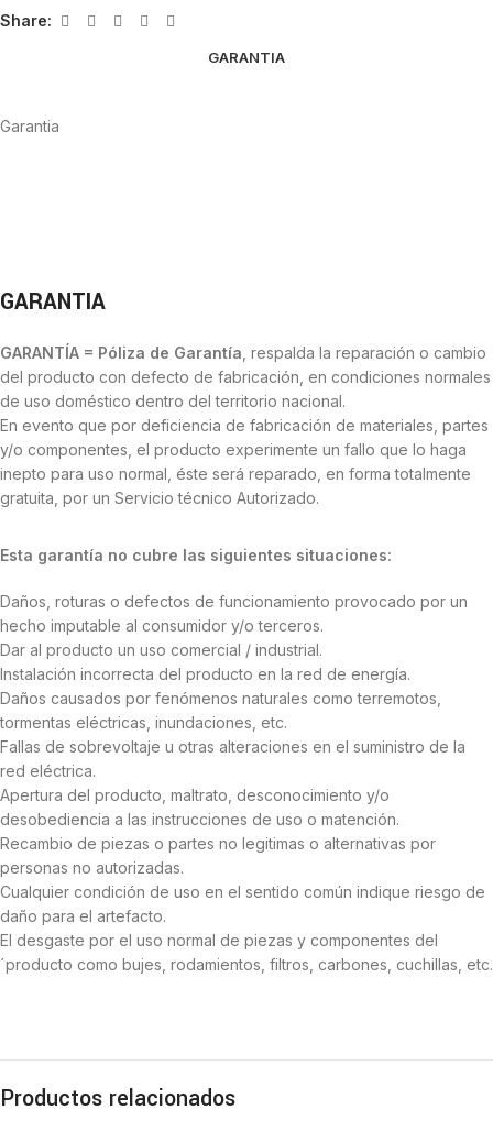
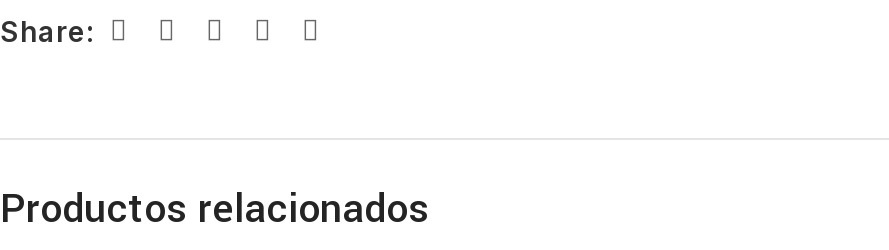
- GARANTIA

- Garantia

- GARANTIA
- GARANTÍA = Póliza de Garantía, respalda la reparación o cambio
- del producto con defecto de fabricación, en condiciones normales
- de uso doméstico dentro del territorio nacional.
- En evento que por deficiencia de fabricación de materiales, partes
- y/o componentes, el producto experimente un fallo que lo haga
- inepto para uso normal, éste será reparado, en forma totalmente
- gratuita, por un Servicio técnico Autorizado.
- Esta garantía no cubre las siguientes situaciones:
- Daños, roturas o defectos de funcionamiento provocado por un
- hecho imputable al consumidor y/o terceros.
- Dar al producto un uso comercial / industrial.
- Instalación incorrecta del producto en la red de energía.
- Daños causados por fenómenos naturales como terremotos,
- tormentas eléctricas, inundaciones, etc.
- Fallas de sobrevoltaje u otras alteraciones en el suministro de la
- red eléctrica.
- Apertura del producto, maltrato, desconocimiento y/o
- desobediencia a las instrucciones de uso o matención.
- Recambio de piezas o partes no legitimas o alternativas por
- personas no autorizadas.
- Cualquier condición de uso en el sentido común indique riesgo de
- daño para el artefacto.
- El desgaste por el uso normal de piezas y componentes del
- ´producto como bujes, rodamientos, filtros, carbones, cuchillas, etc.
